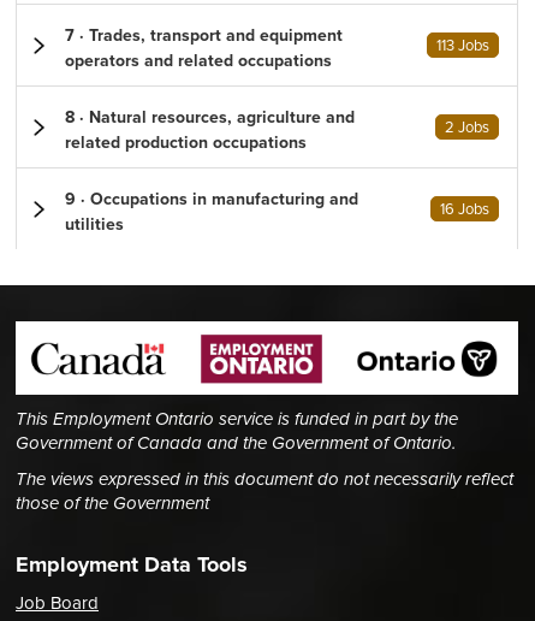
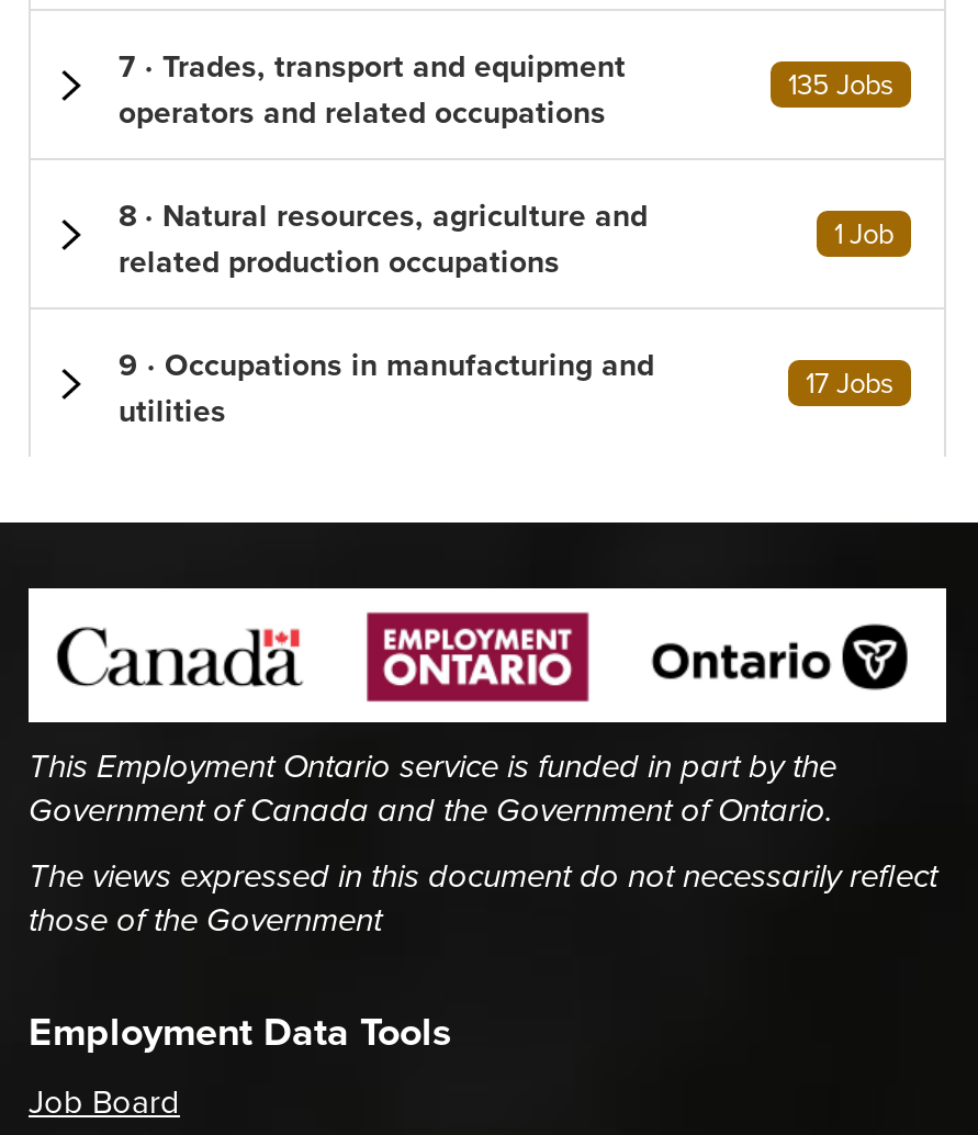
- 113 Jobs
+ 135 Jobs

- 2 Jobs
+ 1 Job

- 16 Jobs
+ 17 Jobs
